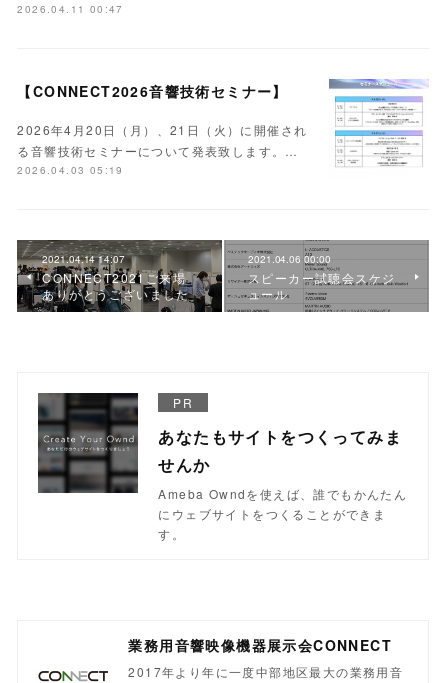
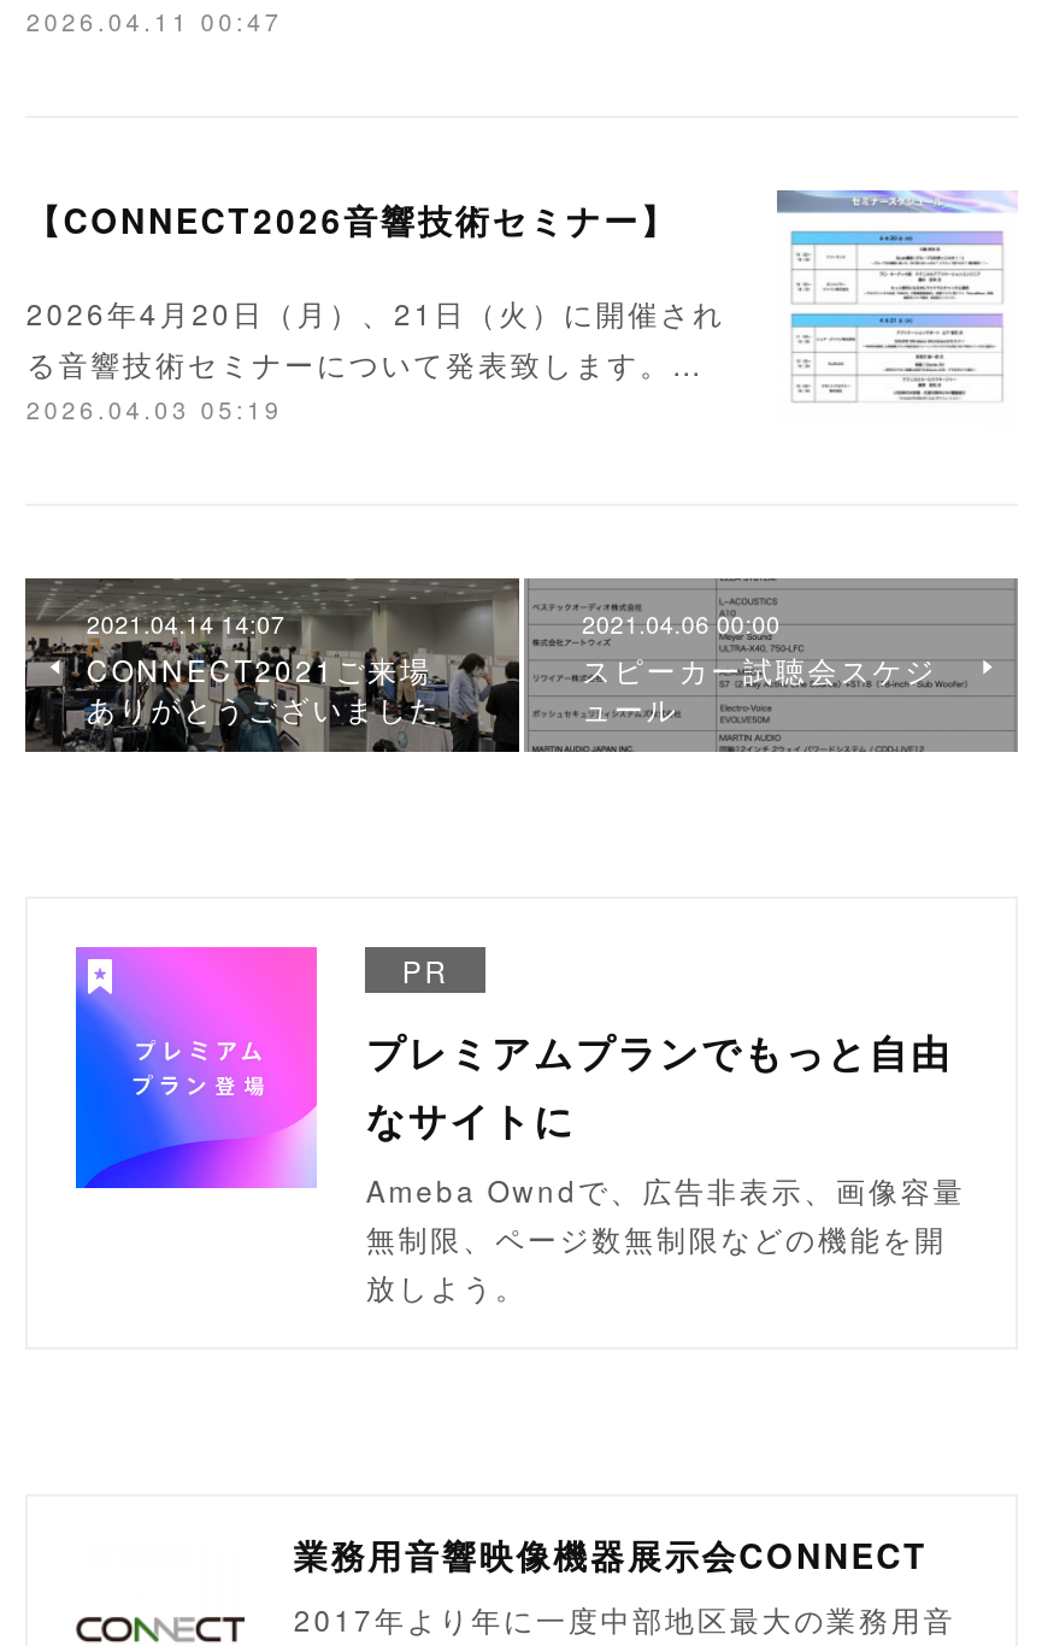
- [image]
- あなたもサイトをつくってみま
- せんか
- Ameba Owndを使えば、誰でもかんたん
- にウェブサイトをつくることができま
- す。
+ [image]
+ プレミアムプランでもっと自由
+ なサイトに
+ Ameba Owndで、広告非表示、画像容量
+ 無制限、ページ数無制限などの機能を開
+ 放しよう。
